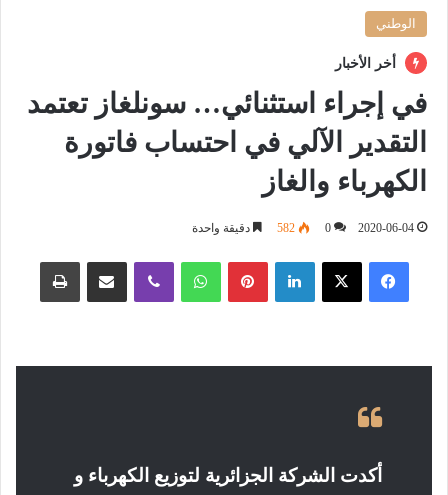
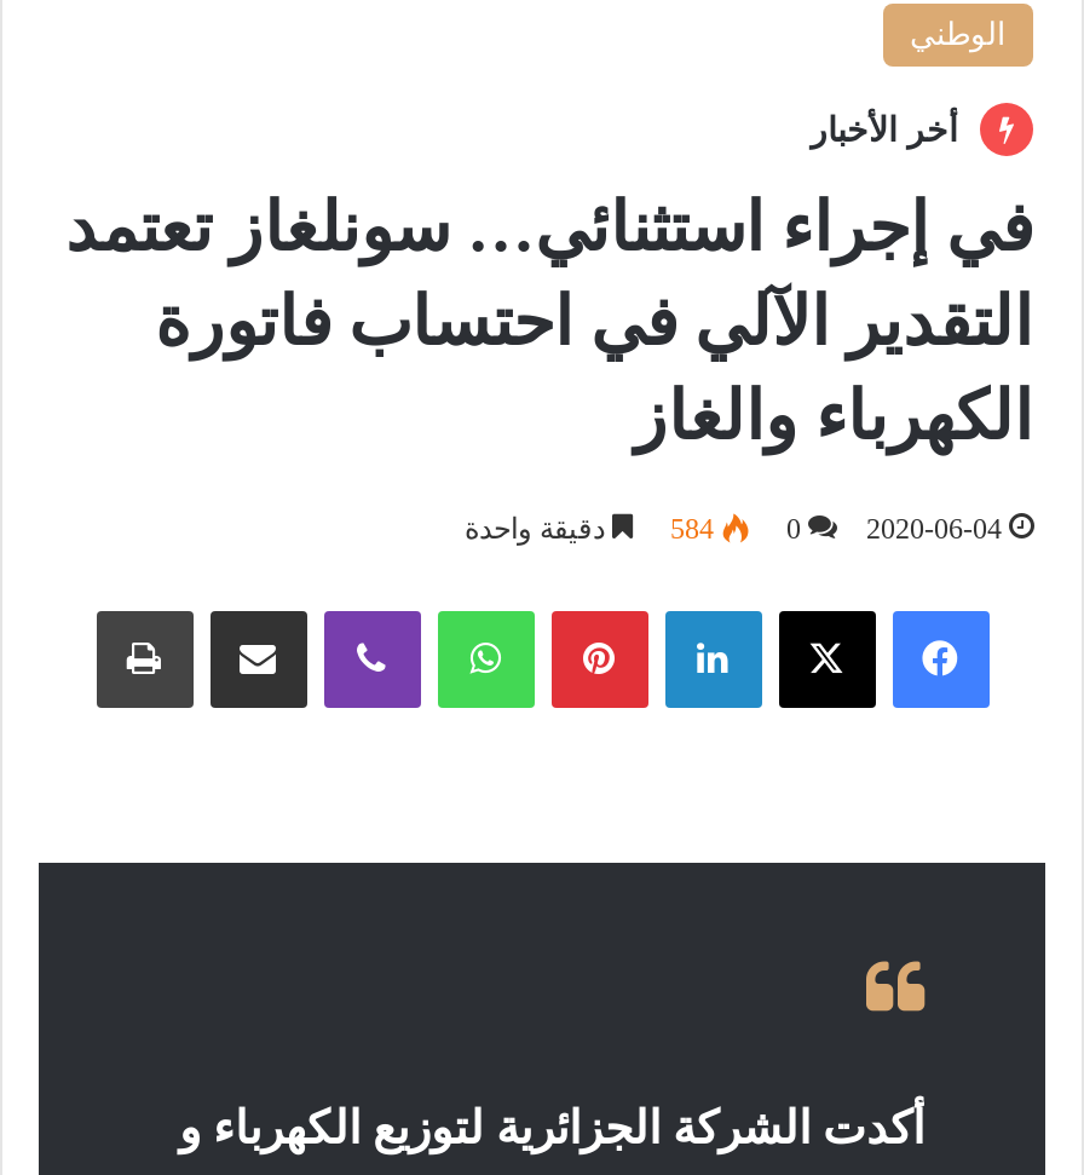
- 582 دقيقة واحدة
+ 584 دقيقة واحدة
